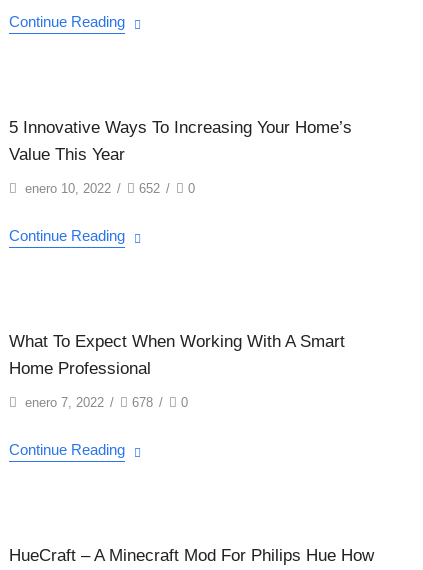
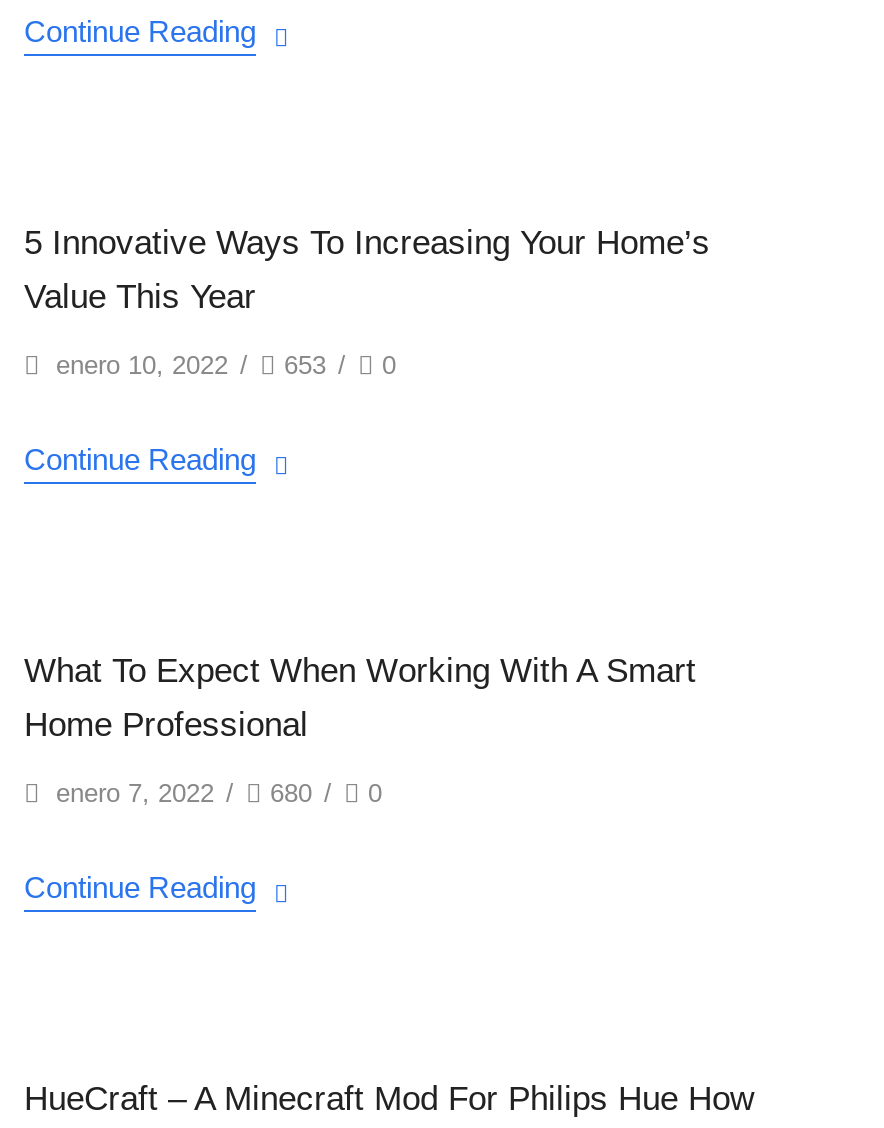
- enero 10, 2022 / 652 / 0
+ enero 10, 2022 / 653 / 0

- enero 7, 2022 / 678 / 0
+ enero 7, 2022 / 680 / 0
